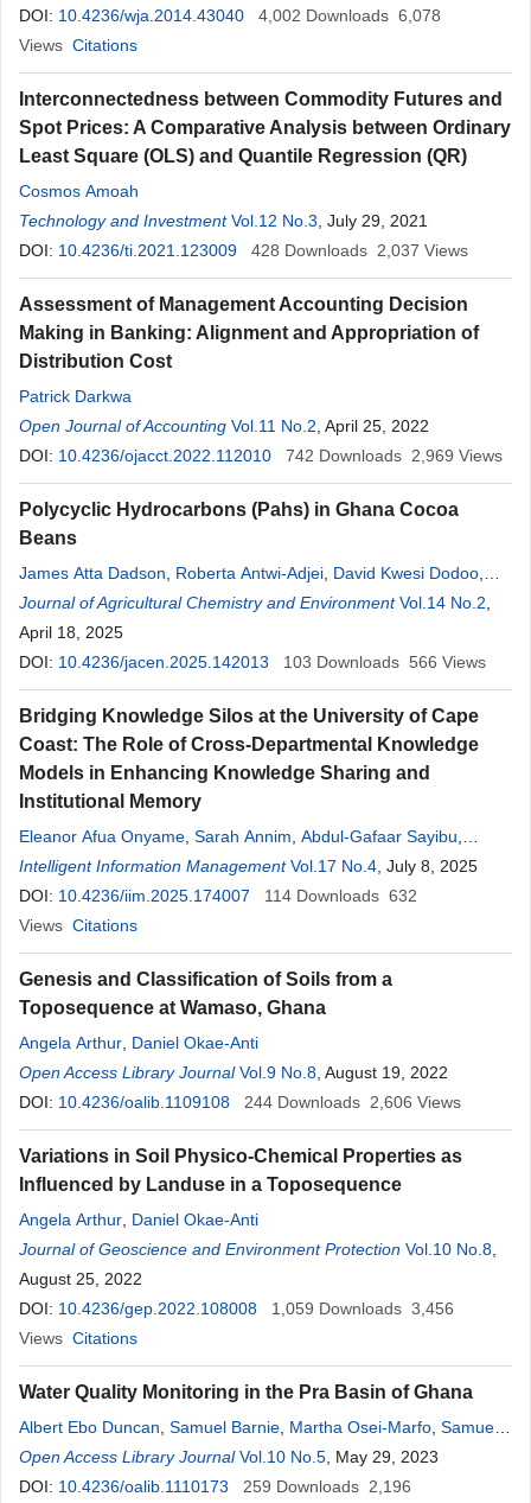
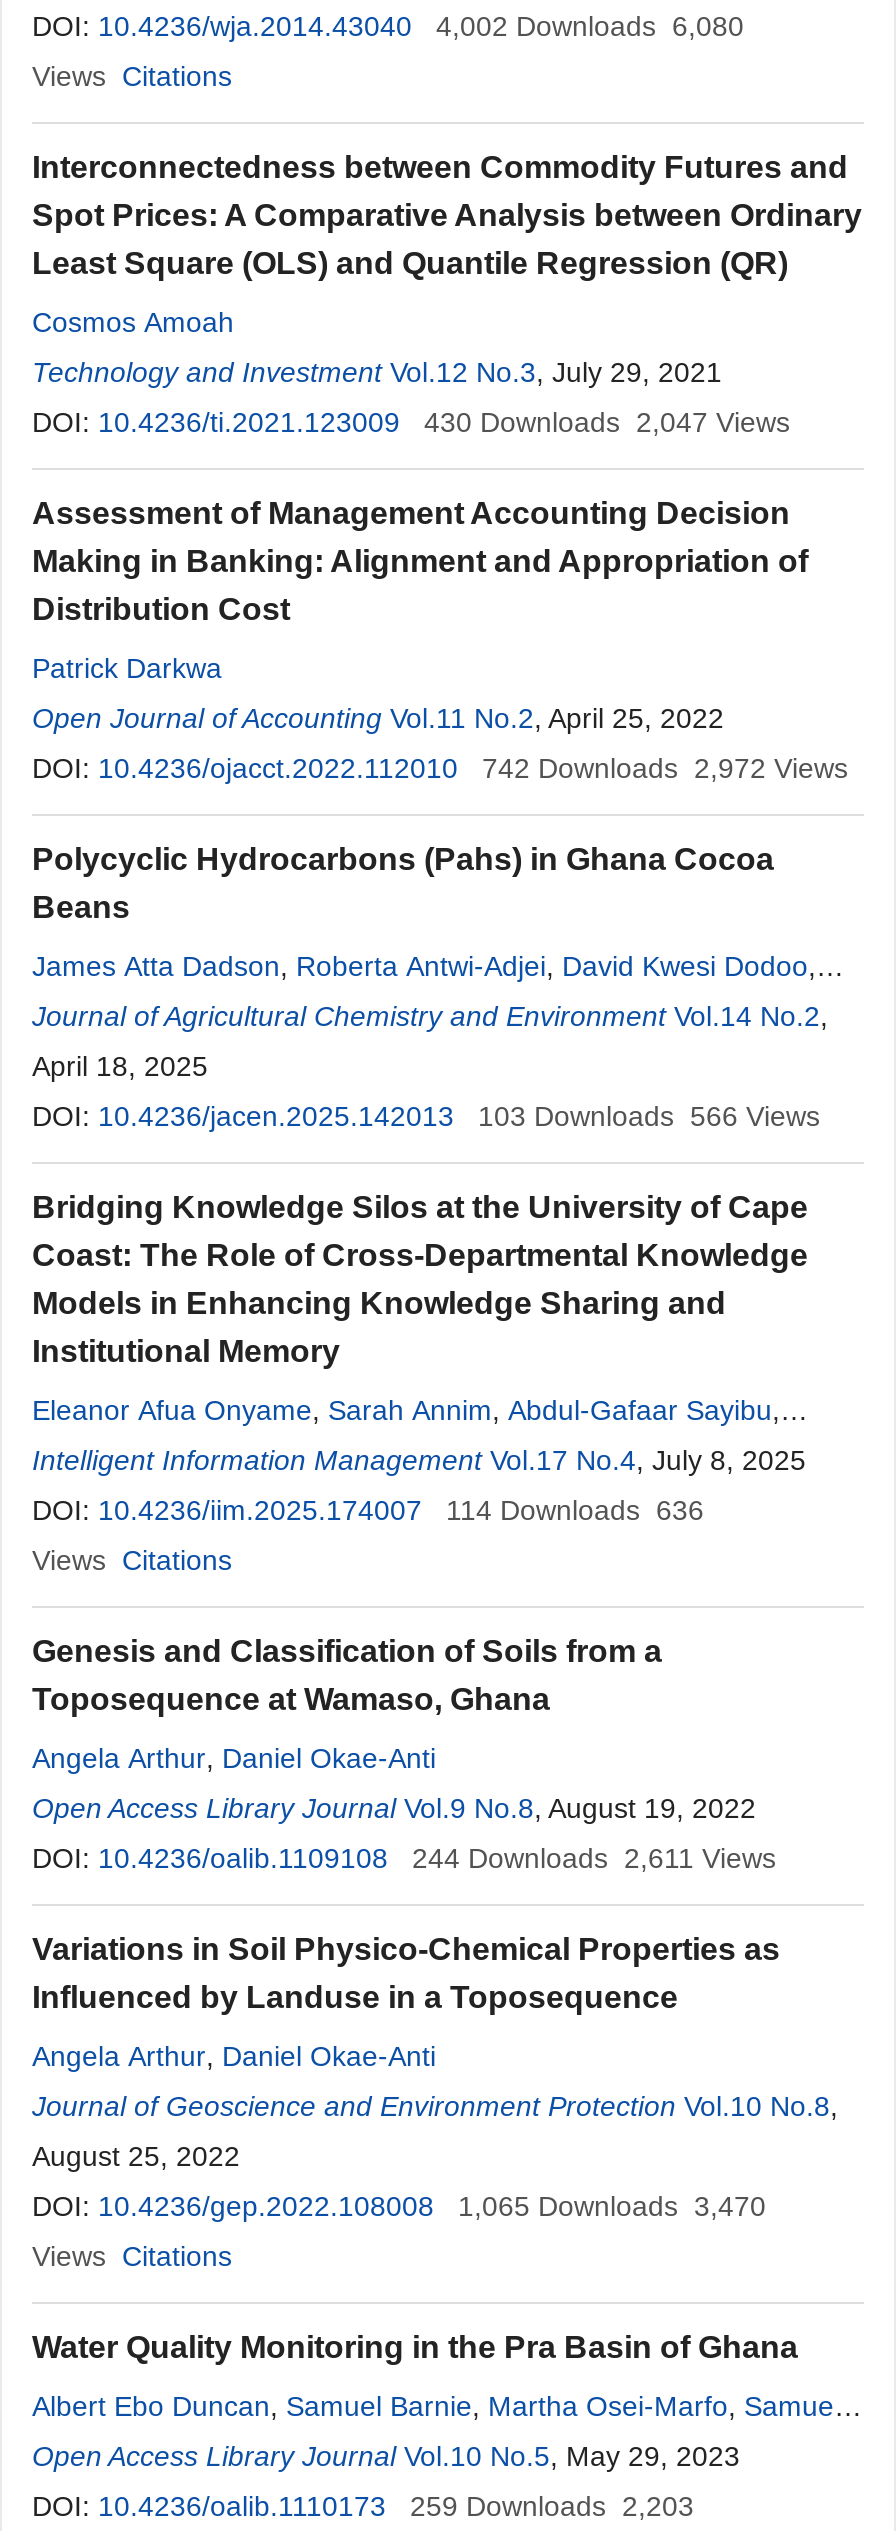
- DOI: 10.4236/wja.2014.43040 4,002 Downloads 6,078
+ DOI: 10.4236/wja.2014.43040 4,002 Downloads 6,080

- 428 Downloads 2,037 Views
+ 430 Downloads 2,047 Views

- 742 Downloads 2,969 Views
+ 742 Downloads 2,972 Views

- 114 Downloads 632
+ 114 Downloads 636

- 244 Downloads 2,606 Views
+ 244 Downloads 2,611 Views

- DOI: 10.4236/gep.2022.108008 1,059 Downloads 3,456
+ DOI: 10.4236/gep.2022.108008 1,065 Downloads 3,470

- DOI: 10.4236/oalib.1110173 259 Downloads 2,196
+ DOI: 10.4236/oalib.1110173 259 Downloads 2,203
